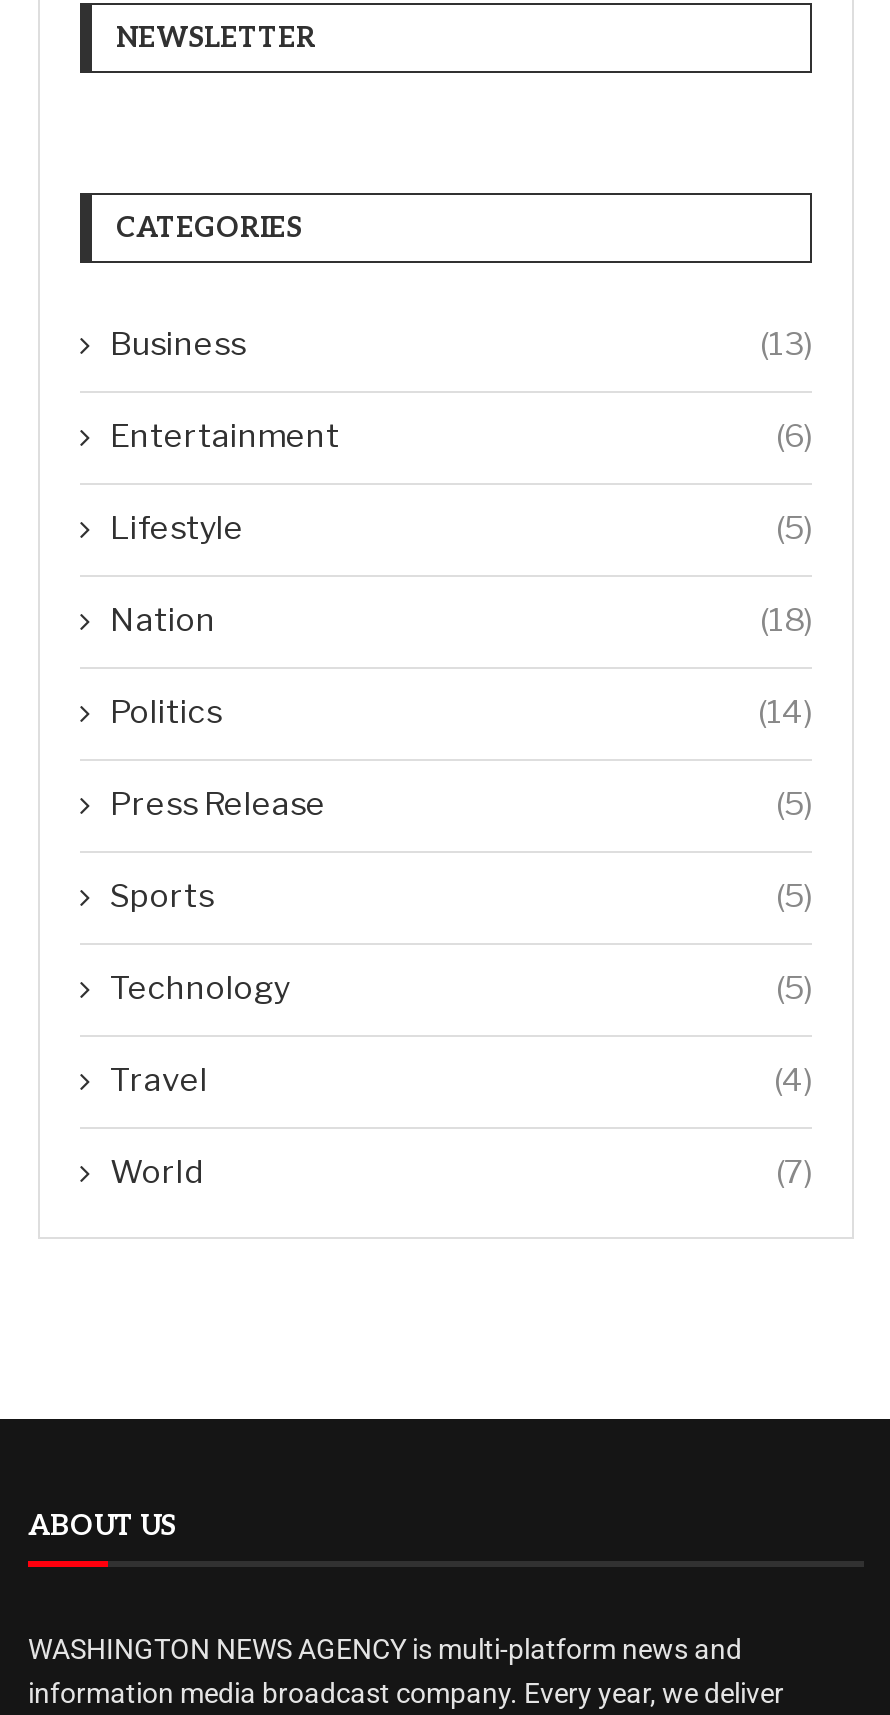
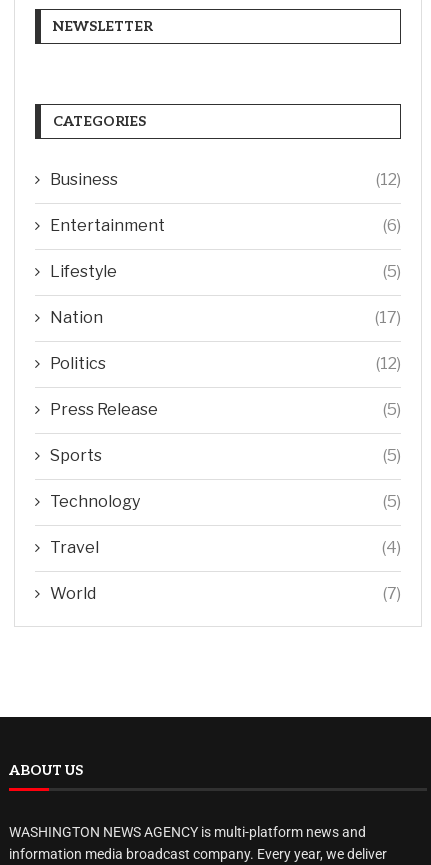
- (13)
+ (12)

- (18)
+ (17)

- (14)
+ (12)
